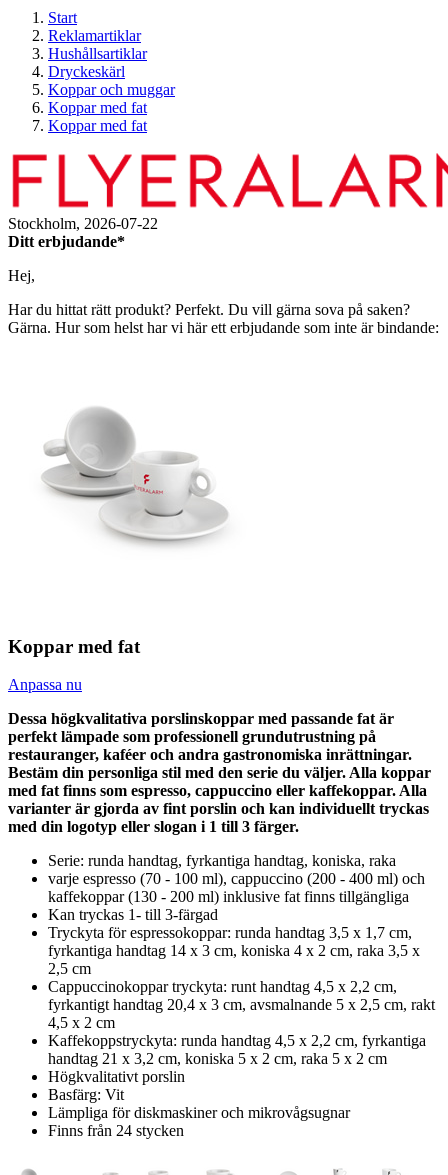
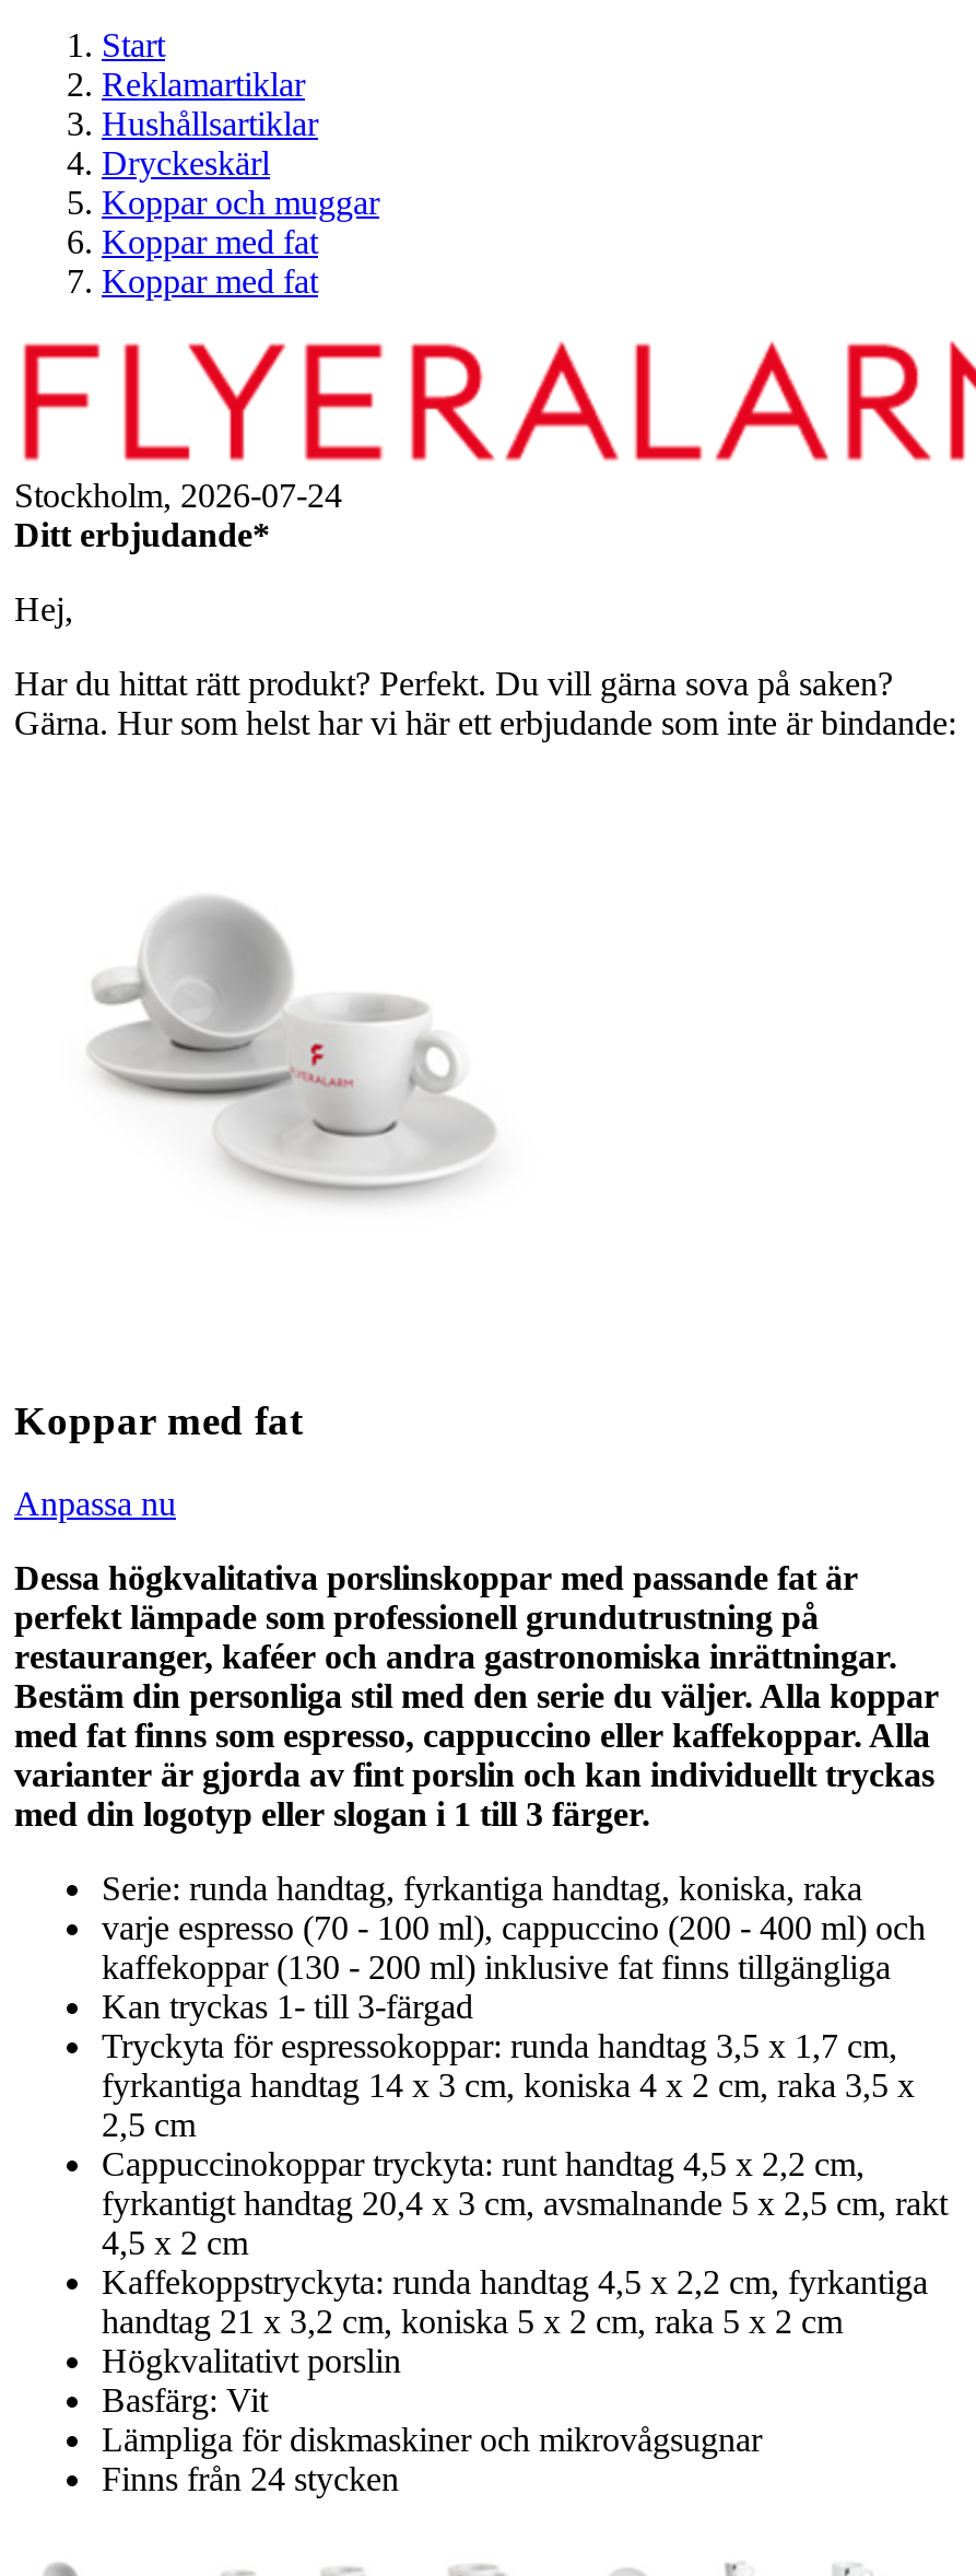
- Stockholm, 2026-07-22
+ Stockholm, 2026-07-24
